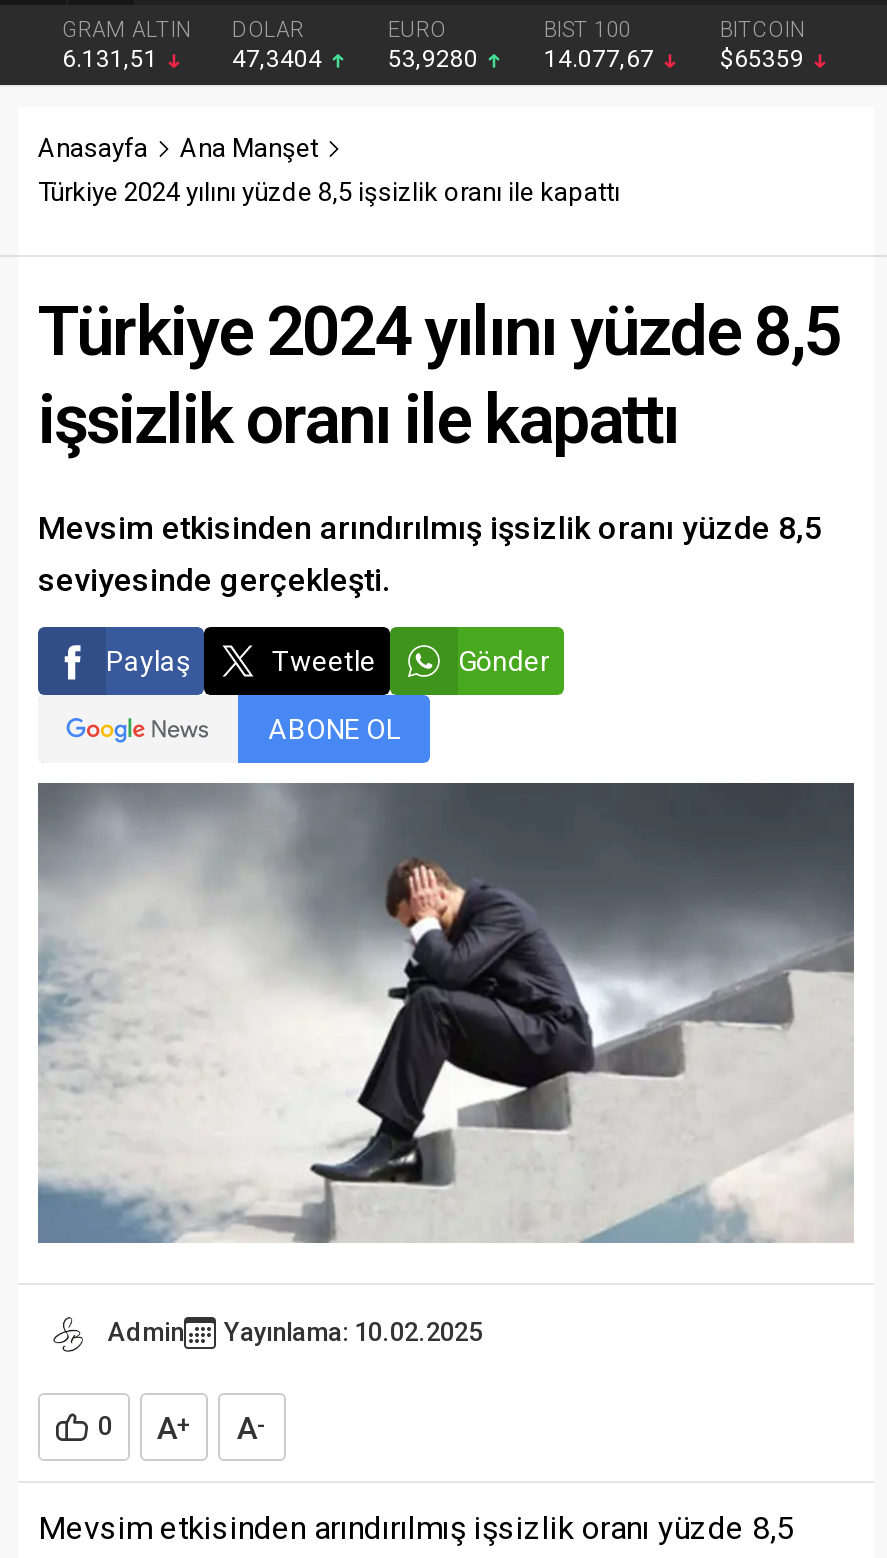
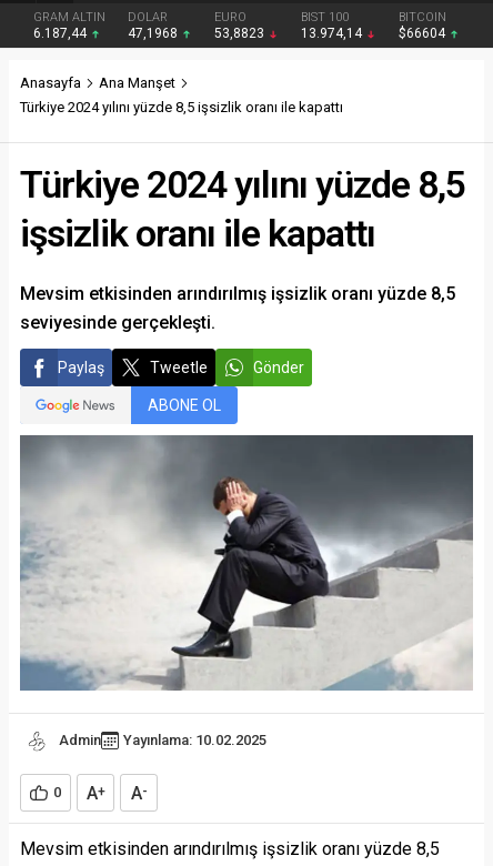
- 6.131,51
+ 6.187,44

- 47,3404
+ 47,1968

- 53,9280
+ 53,8823

- 14.077,67
+ 13.974,14

- $65359
+ $66604
